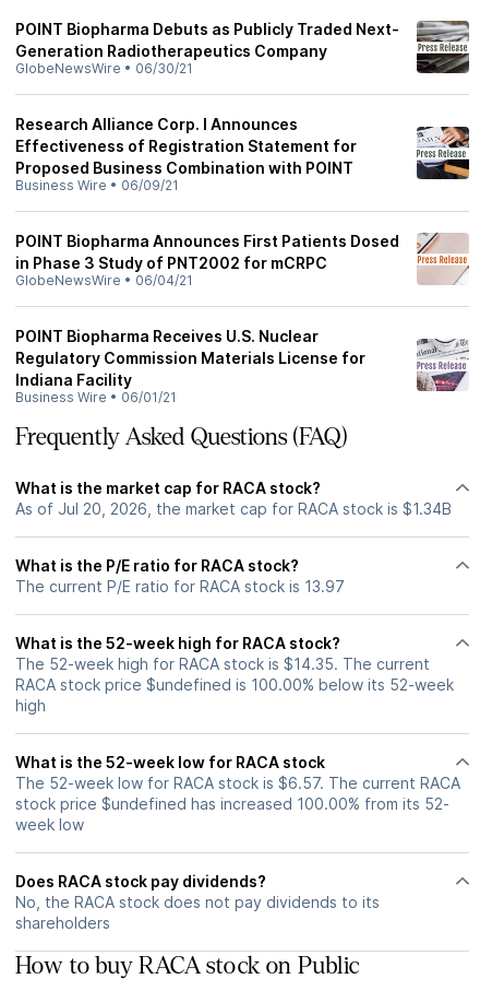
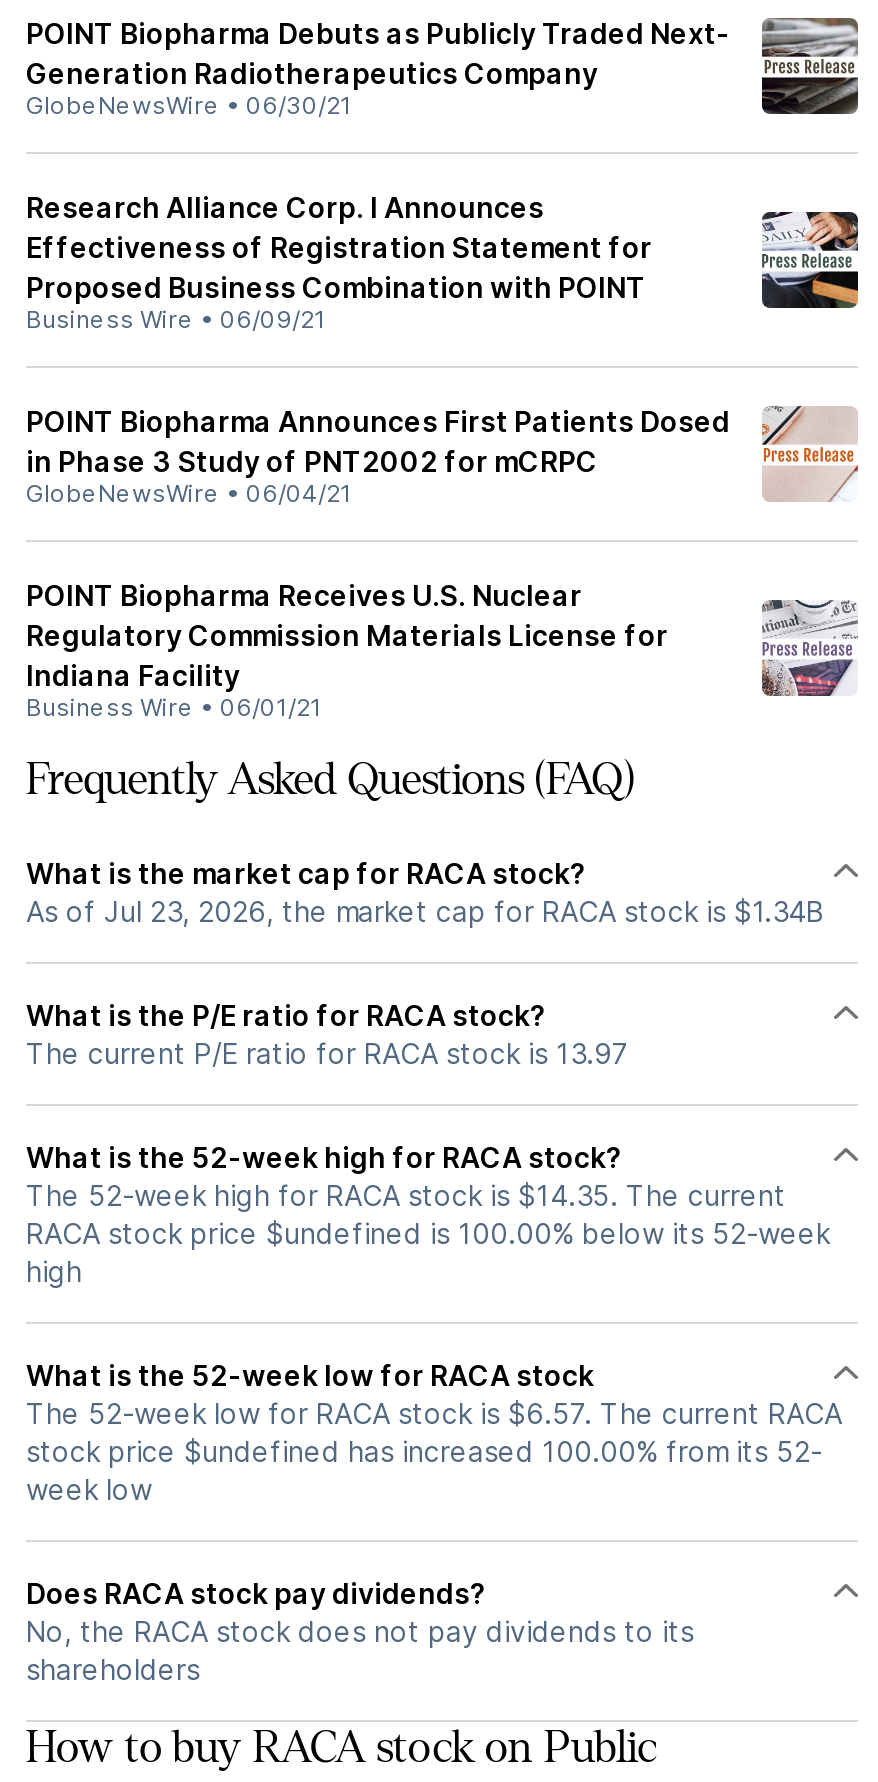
- As of Jul 20, 2026, the market cap for RACA stock is $1.34B
+ As of Jul 23, 2026, the market cap for RACA stock is $1.34B
